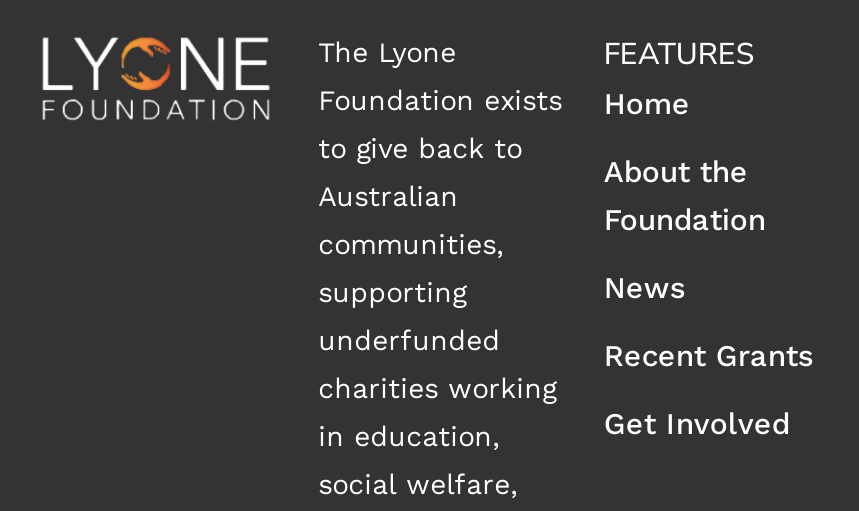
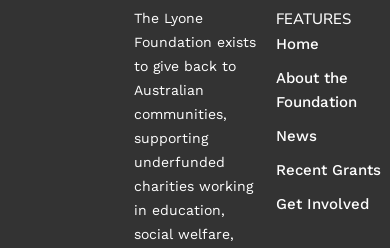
- [image]
